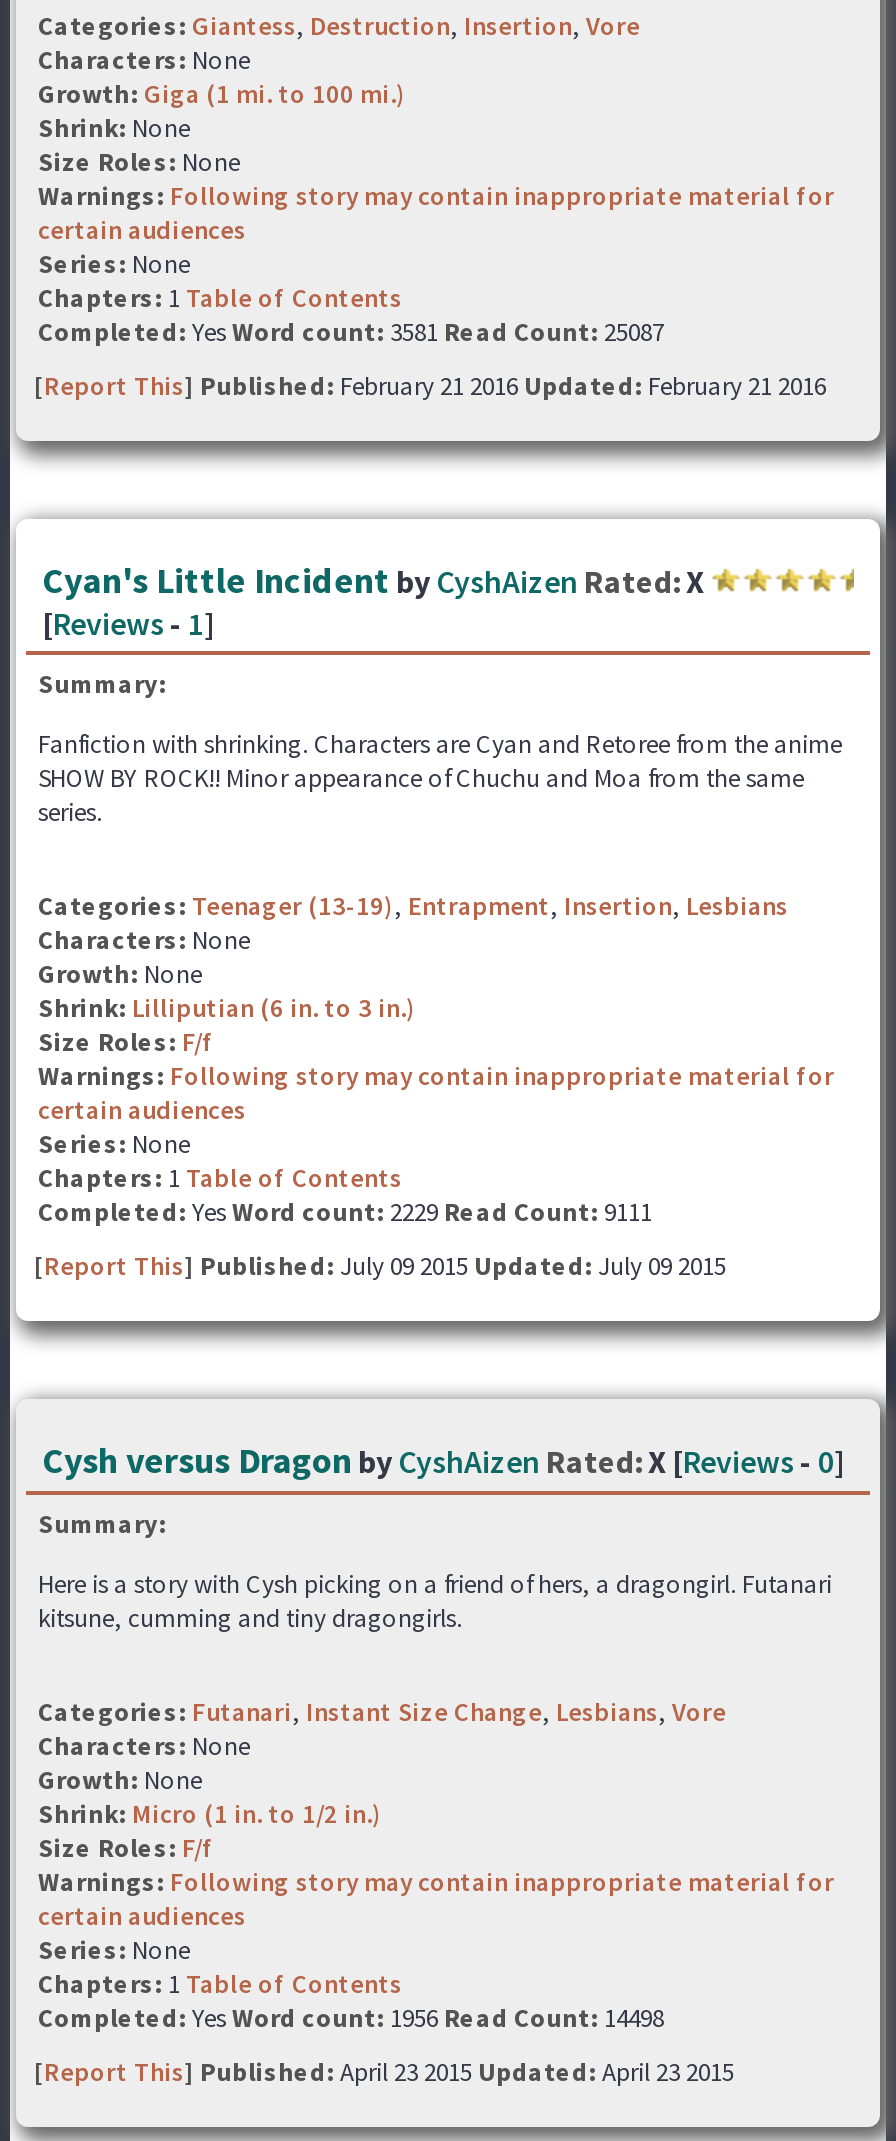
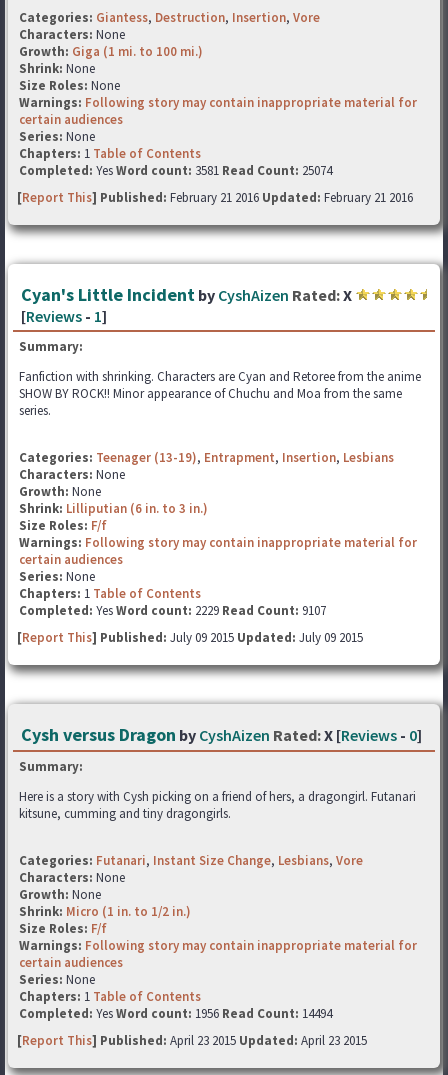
- Completed: Yes Word count: 3581 Read Count: 25087
+ Completed: Yes Word count: 3581 Read Count: 25074

- Completed: Yes Word count: 2229 Read Count: 9111
+ Completed: Yes Word count: 2229 Read Count: 9107

- Completed: Yes Word count: 1956 Read Count: 14498
+ Completed: Yes Word count: 1956 Read Count: 14494
